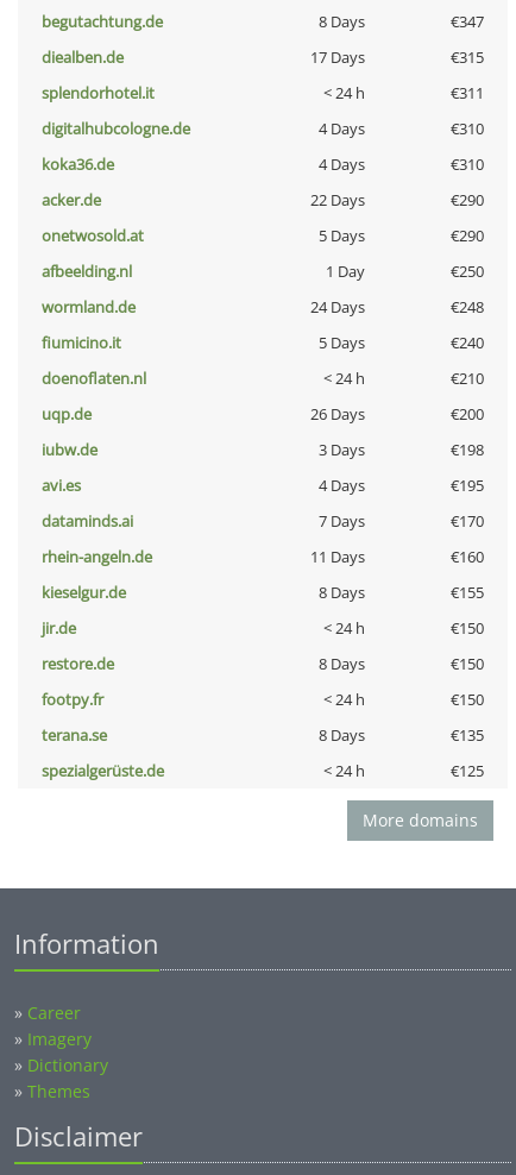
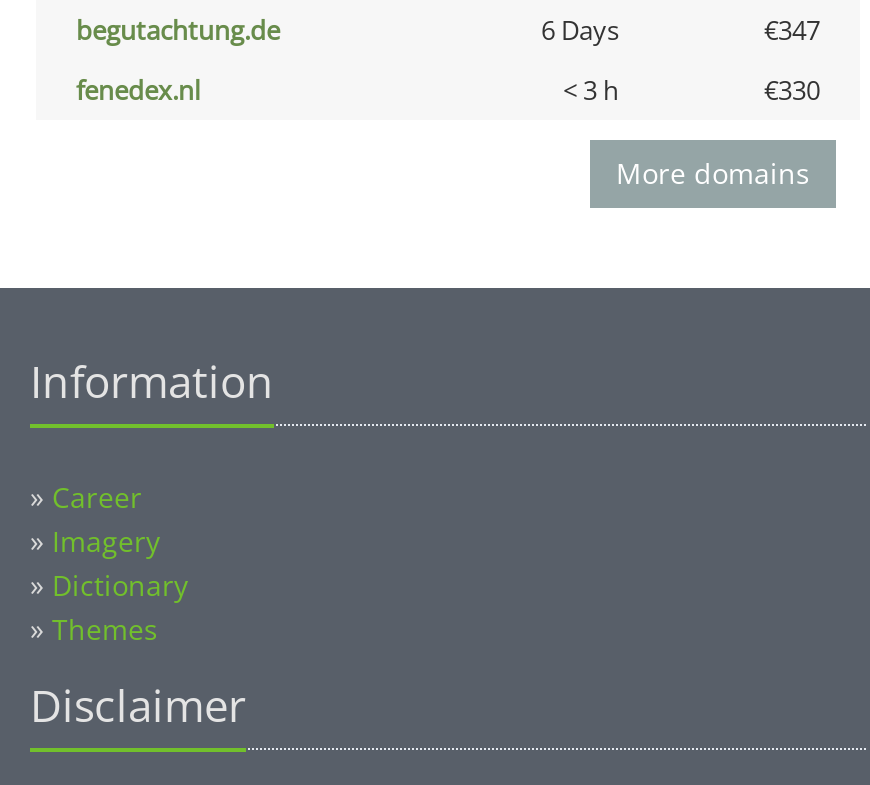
- 8 Days
+ 6 Days

- diealben.de
- 17 Days
- €315
- splendorhotel.it
- < 24 h
- €311
- digitalhubcologne.de
- 4 Days
- €310
- koka36.de
- 4 Days
- €310
- acker.de
- 22 Days
- €290
- onetwosold.at
- 5 Days
- €290
- afbeelding.nl
- 1 Day
- €250
- wormland.de
- 24 Days
- €248
- fiumicino.it
- 5 Days
- €240
- doenoflaten.nl
- < 24 h
- €210
- uqp.de
- 26 Days
- €200
- iubw.de
- 3 Days
- €198
- avi.es
- 4 Days
- €195
- dataminds.ai
- 7 Days
- €170
- rhein-angeln.de
- 11 Days
- €160
- kieselgur.de
- 8 Days
- €155
- jir.de
- < 24 h
- €150
- restore.de
- 8 Days
- €150
- footpy.fr
- < 24 h
- €150
- terana.se
- 8 Days
- €135
- spezialgerüste.de
- < 24 h
- €125
+ fenedex.nl
+ < 3 h
+ €330
